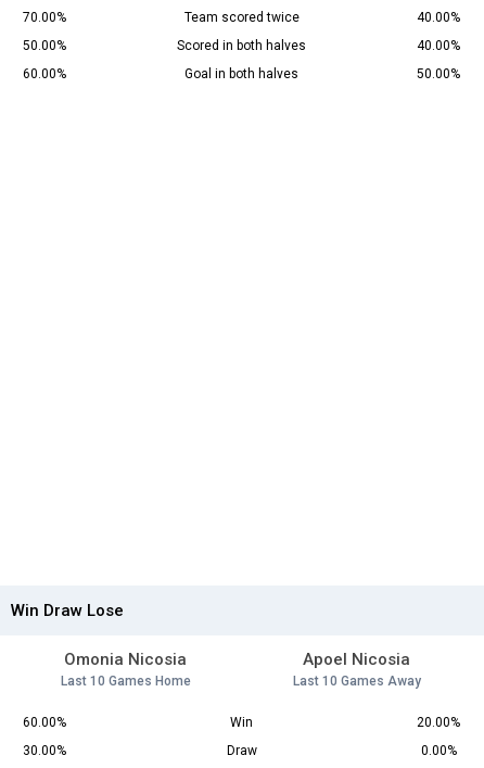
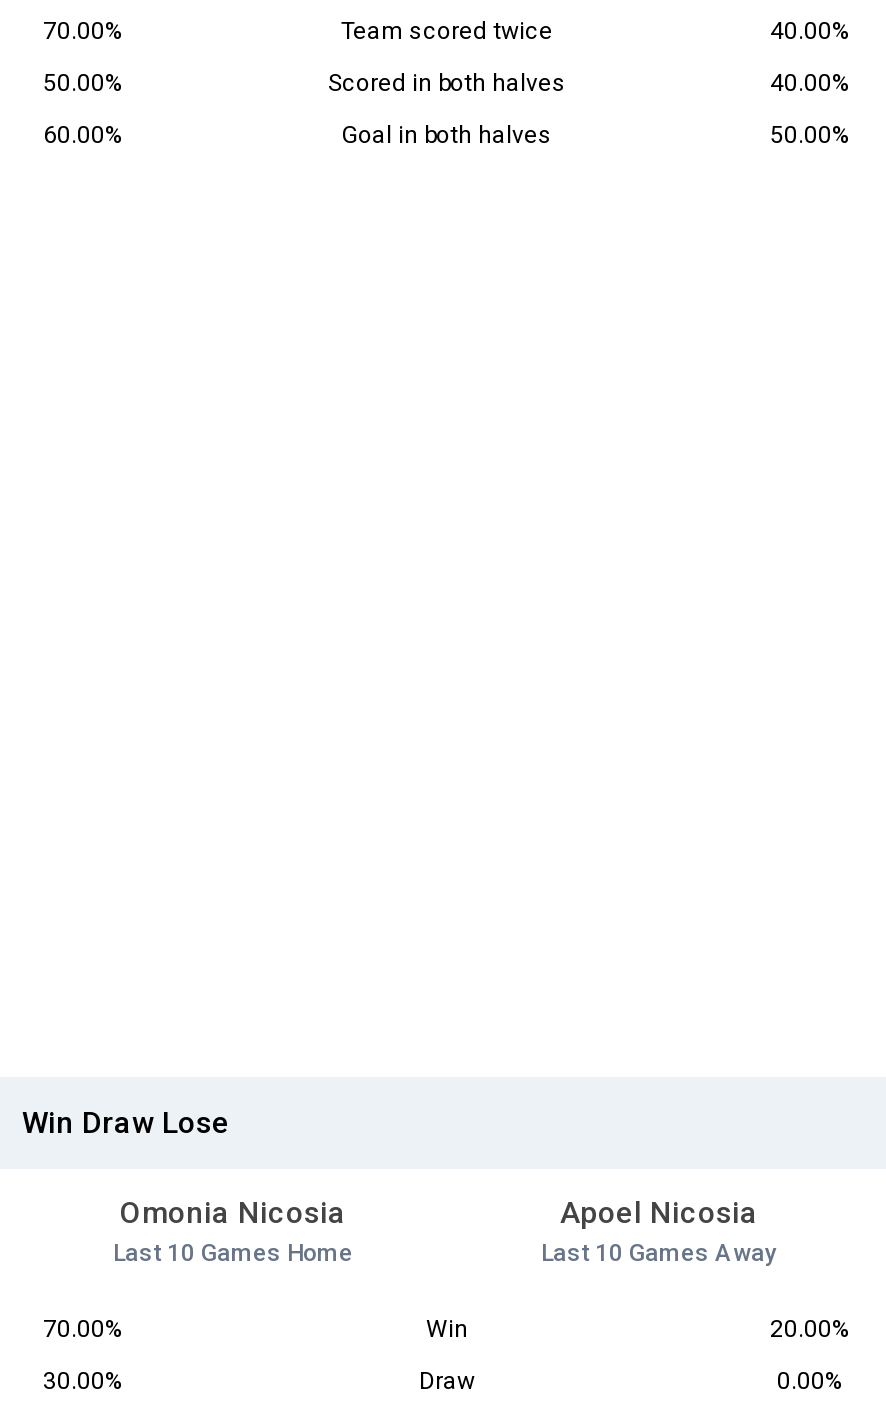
- 60.00%
+ 70.00%
